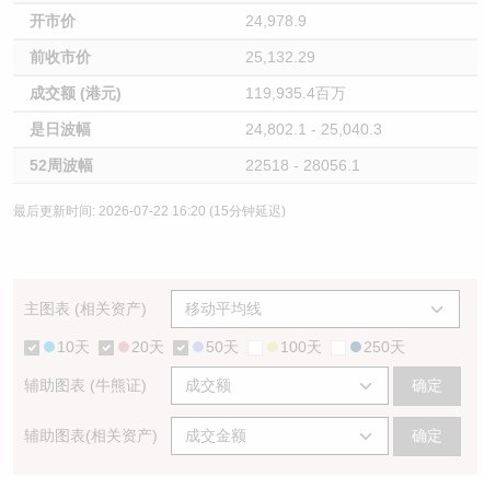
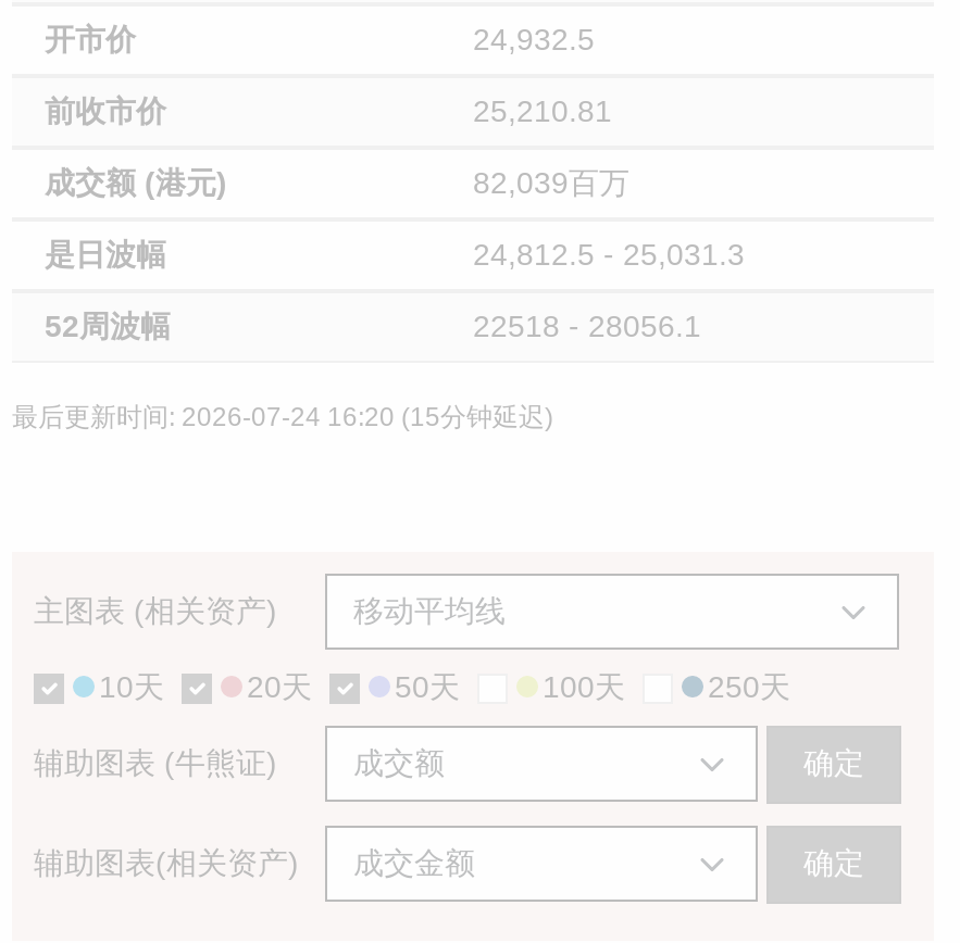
- 24,978.9
+ 24,932.5

- 25,132.29
+ 25,210.81

- 119,935.4百万
+ 82,039百万

- 24,802.1 - 25,040.3
+ 24,812.5 - 25,031.3

- 最后更新时间: 2026-07-22 16:20 (15分钟延迟)
+ 最后更新时间: 2026-07-24 16:20 (15分钟延迟)
